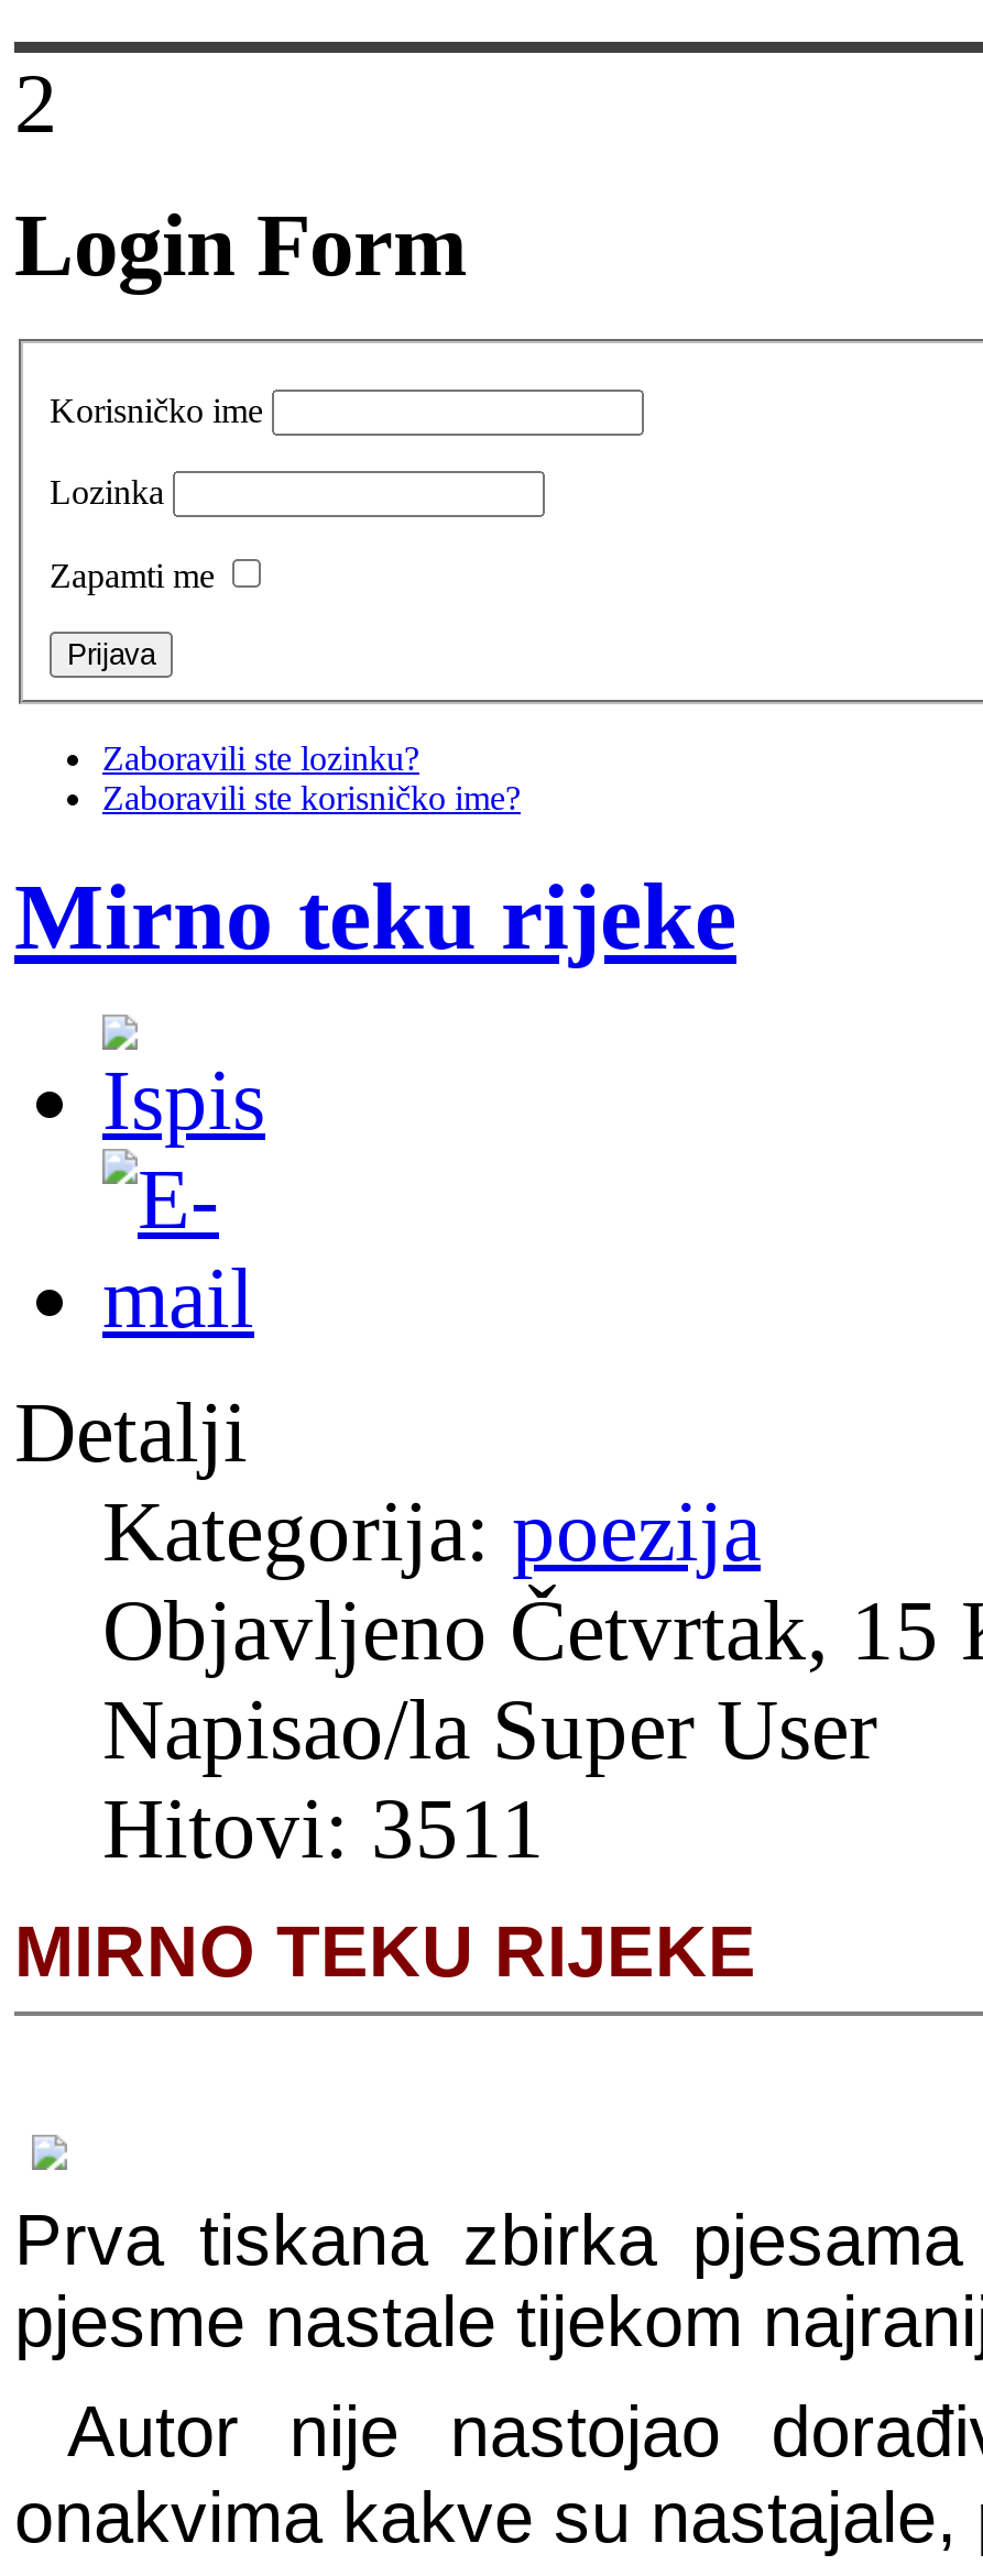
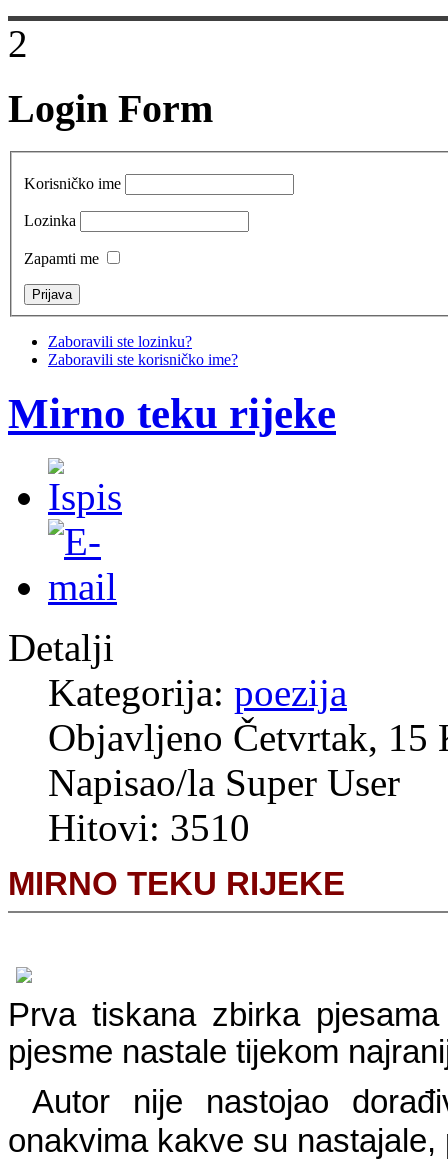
- Hitovi: 3511
+ Hitovi: 3510
